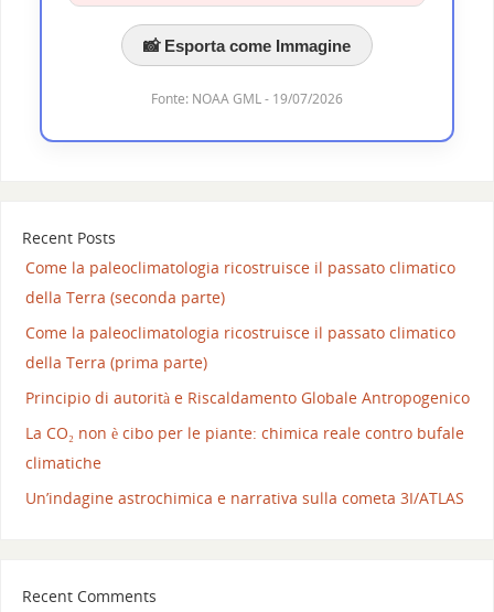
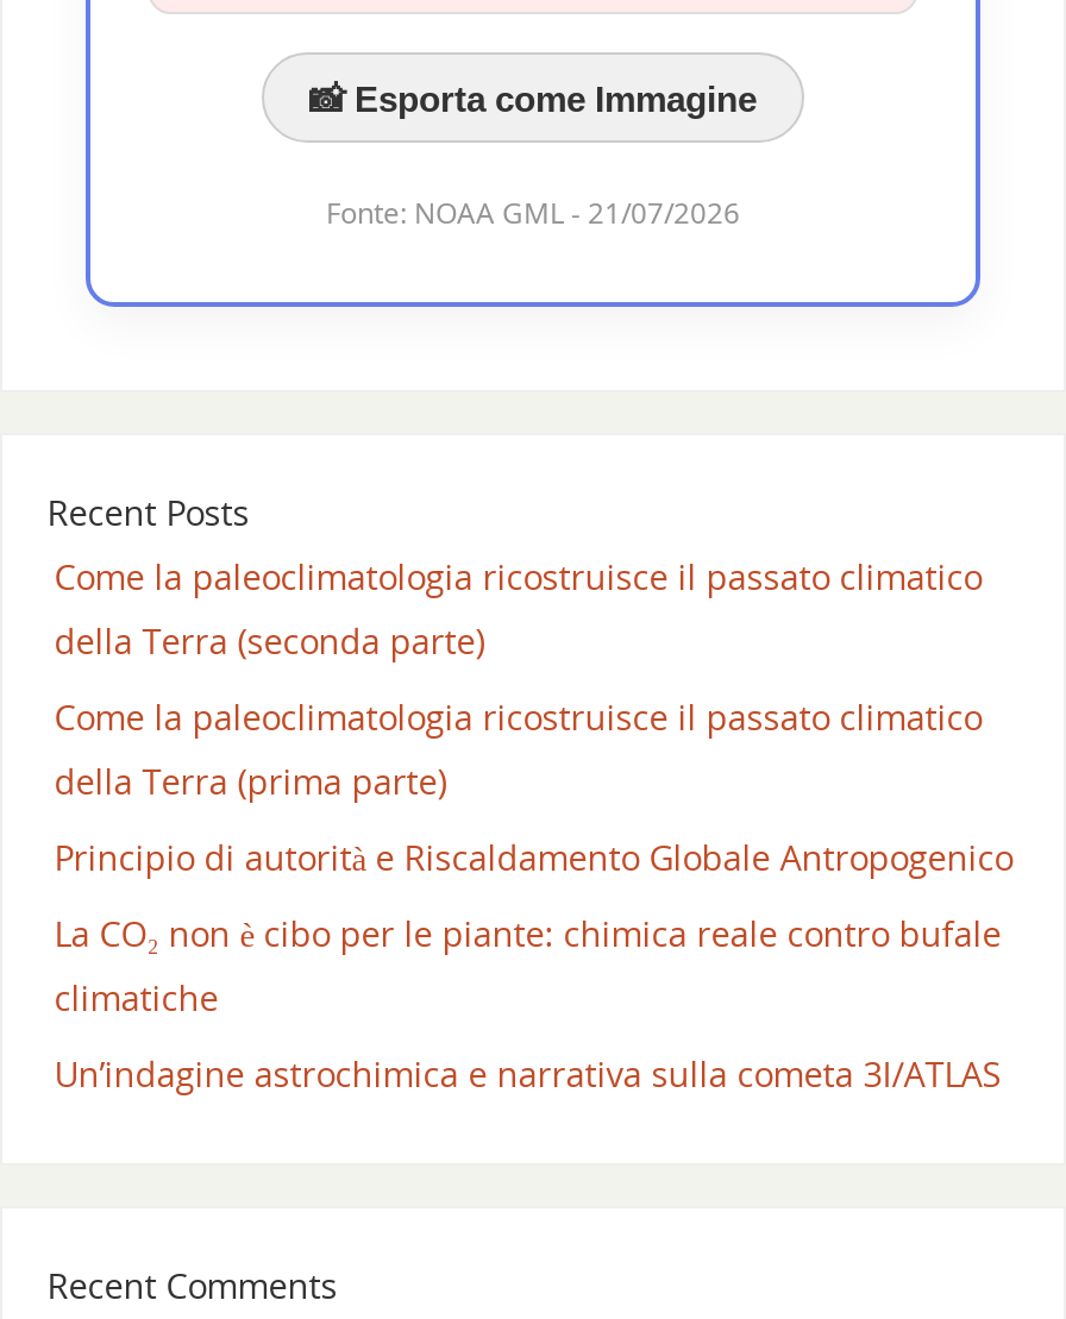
- Fonte: NOAA GML - 19/07/2026
+ Fonte: NOAA GML - 21/07/2026
